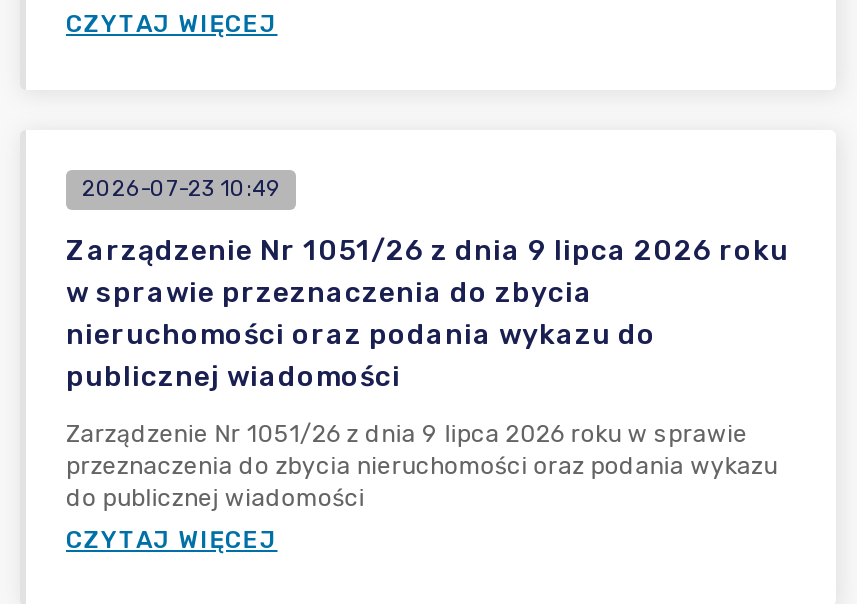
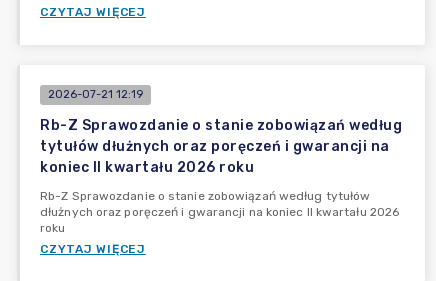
- 2026-07-23 10:49
+ 2026-07-21 12:19

- Zarządzenie Nr 1051/26 z dnia 9 lipca 2026 roku
- w sprawie przeznaczenia do zbycia
- nieruchomości oraz podania wykazu do
- publicznej wiadomości
+ Rb-Z Sprawozdanie o stanie zobowiązań według
+ tytułów dłużnych oraz poręczeń i gwarancji na
+ koniec II kwartału 2026 roku

- Zarządzenie Nr 1051/26 z dnia 9 lipca 2026 roku w sprawie
- przeznaczenia do zbycia nieruchomości oraz podania wykazu
- do publicznej wiadomości
+ Rb-Z Sprawozdanie o stanie zobowiązań według tytułów
+ dłużnych oraz poręczeń i gwarancji na koniec II kwartału 2026
+ roku
